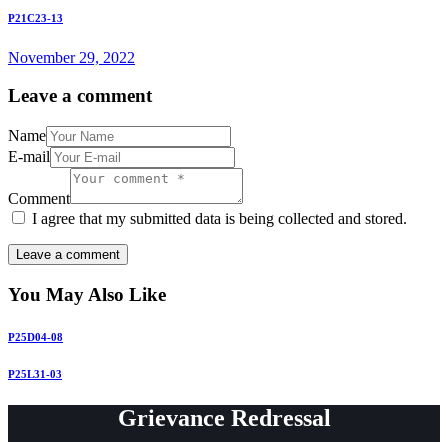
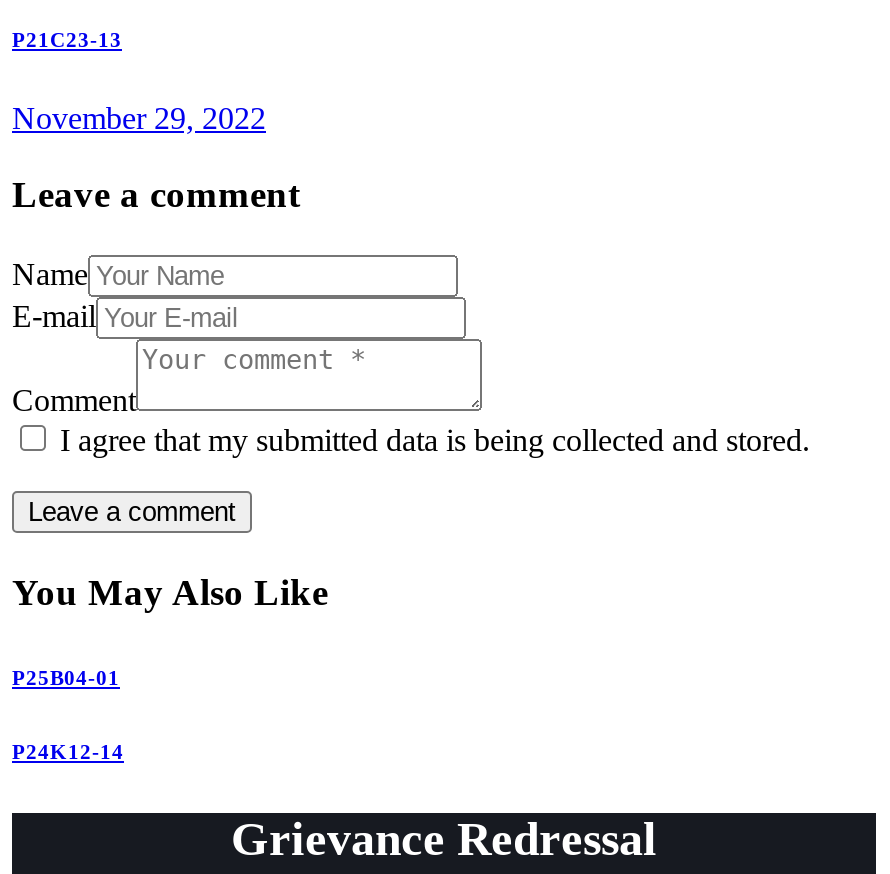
- P25D04-08
+ P25B04-01

- P25L31-03
+ P24K12-14
